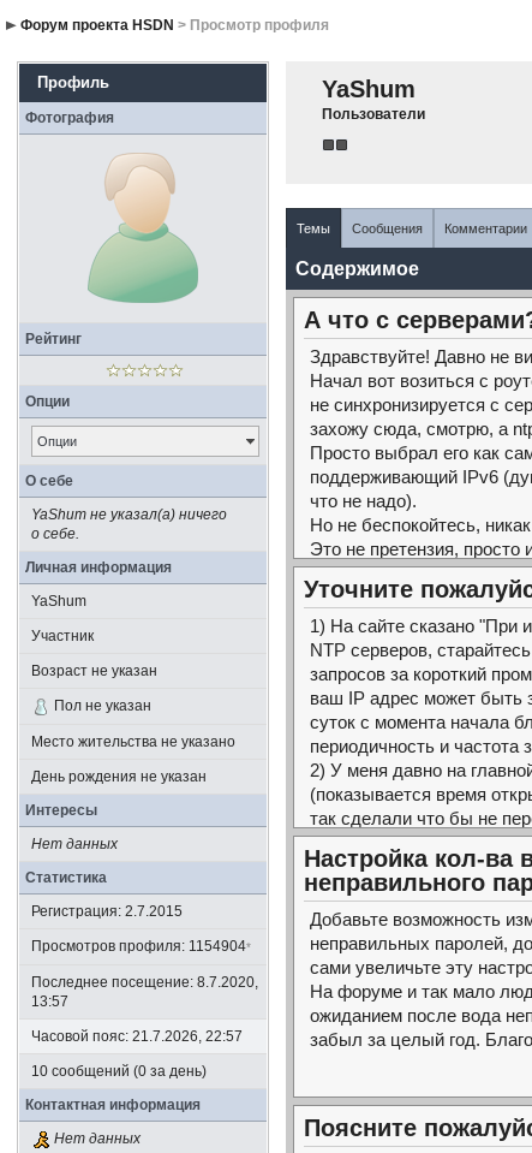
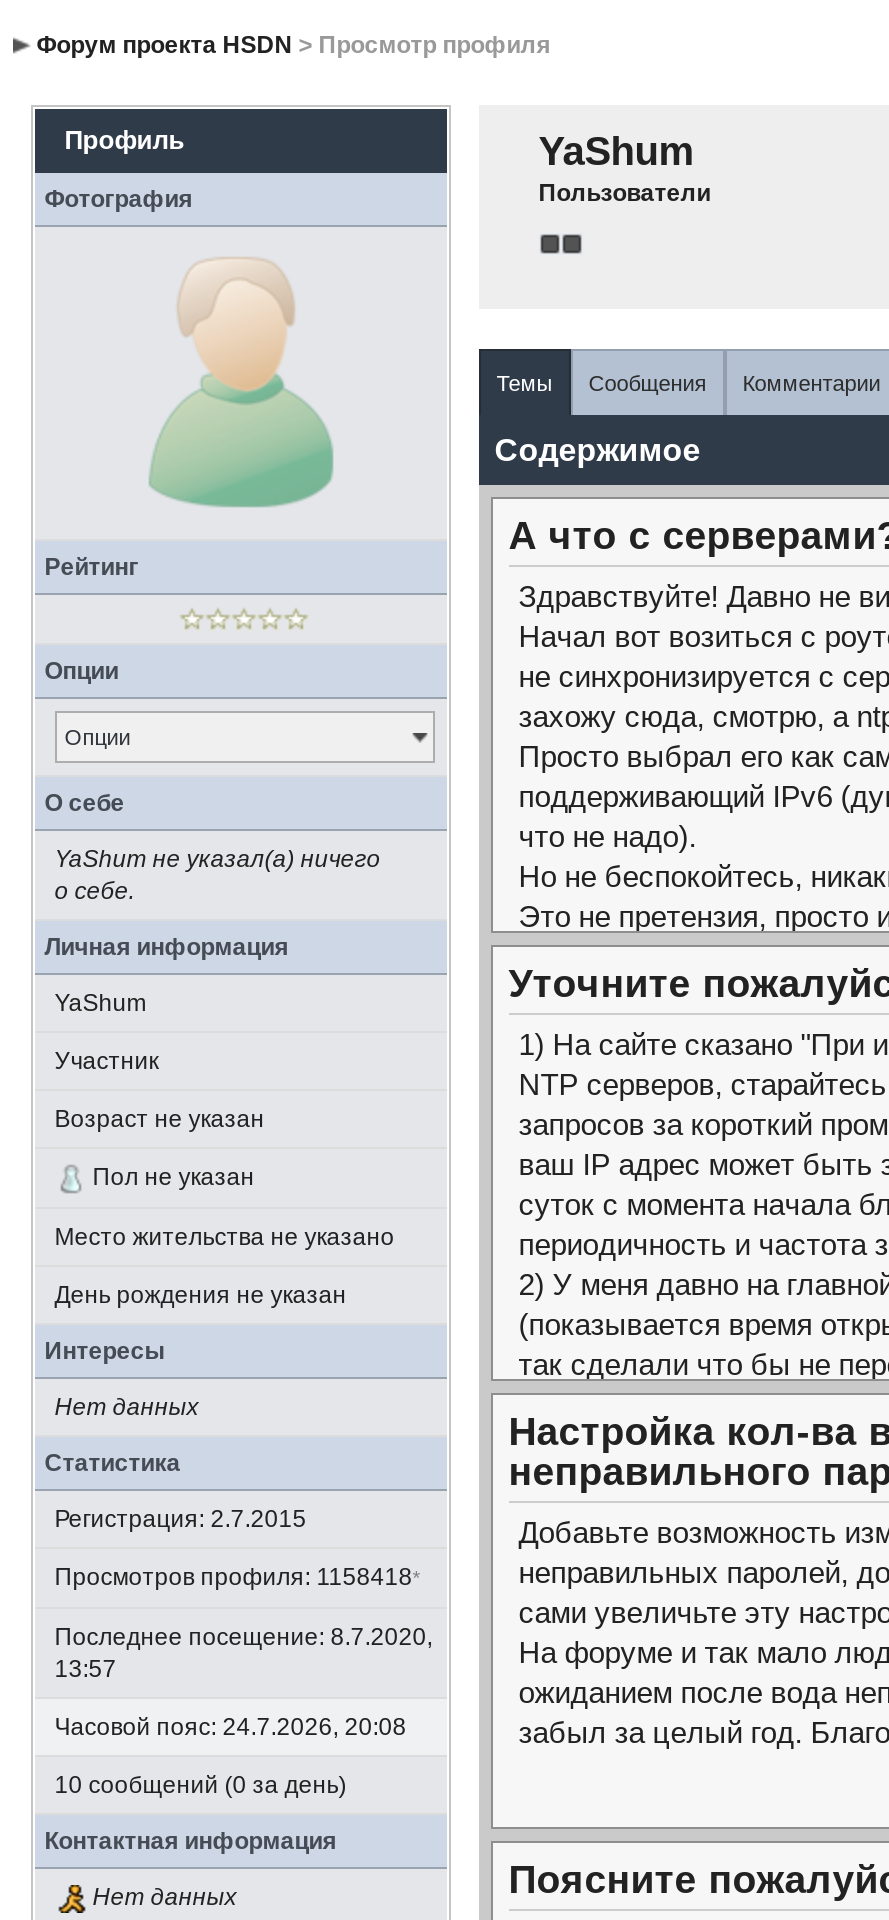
- Просмотров профиля: 1154904*
+ Просмотров профиля: 1158418*

- Часовой пояс: 21.7.2026, 22:57
+ Часовой пояс: 24.7.2026, 20:08
